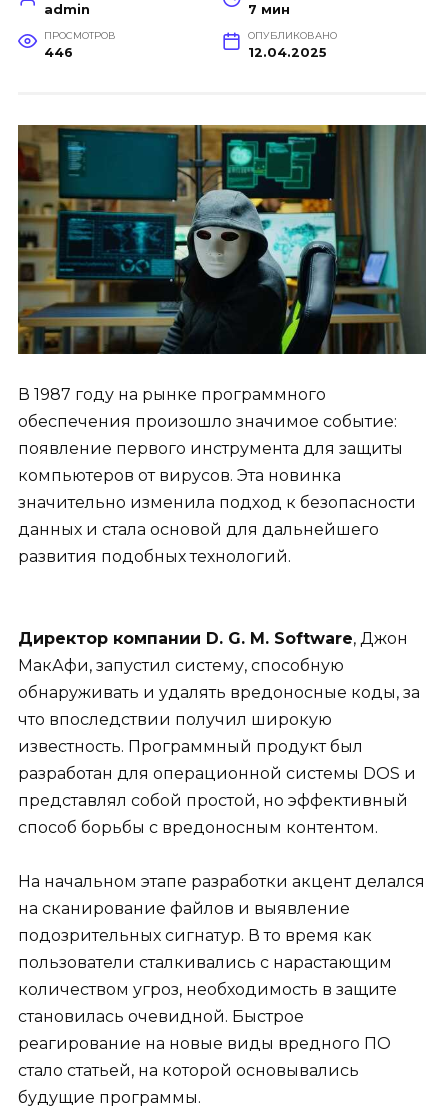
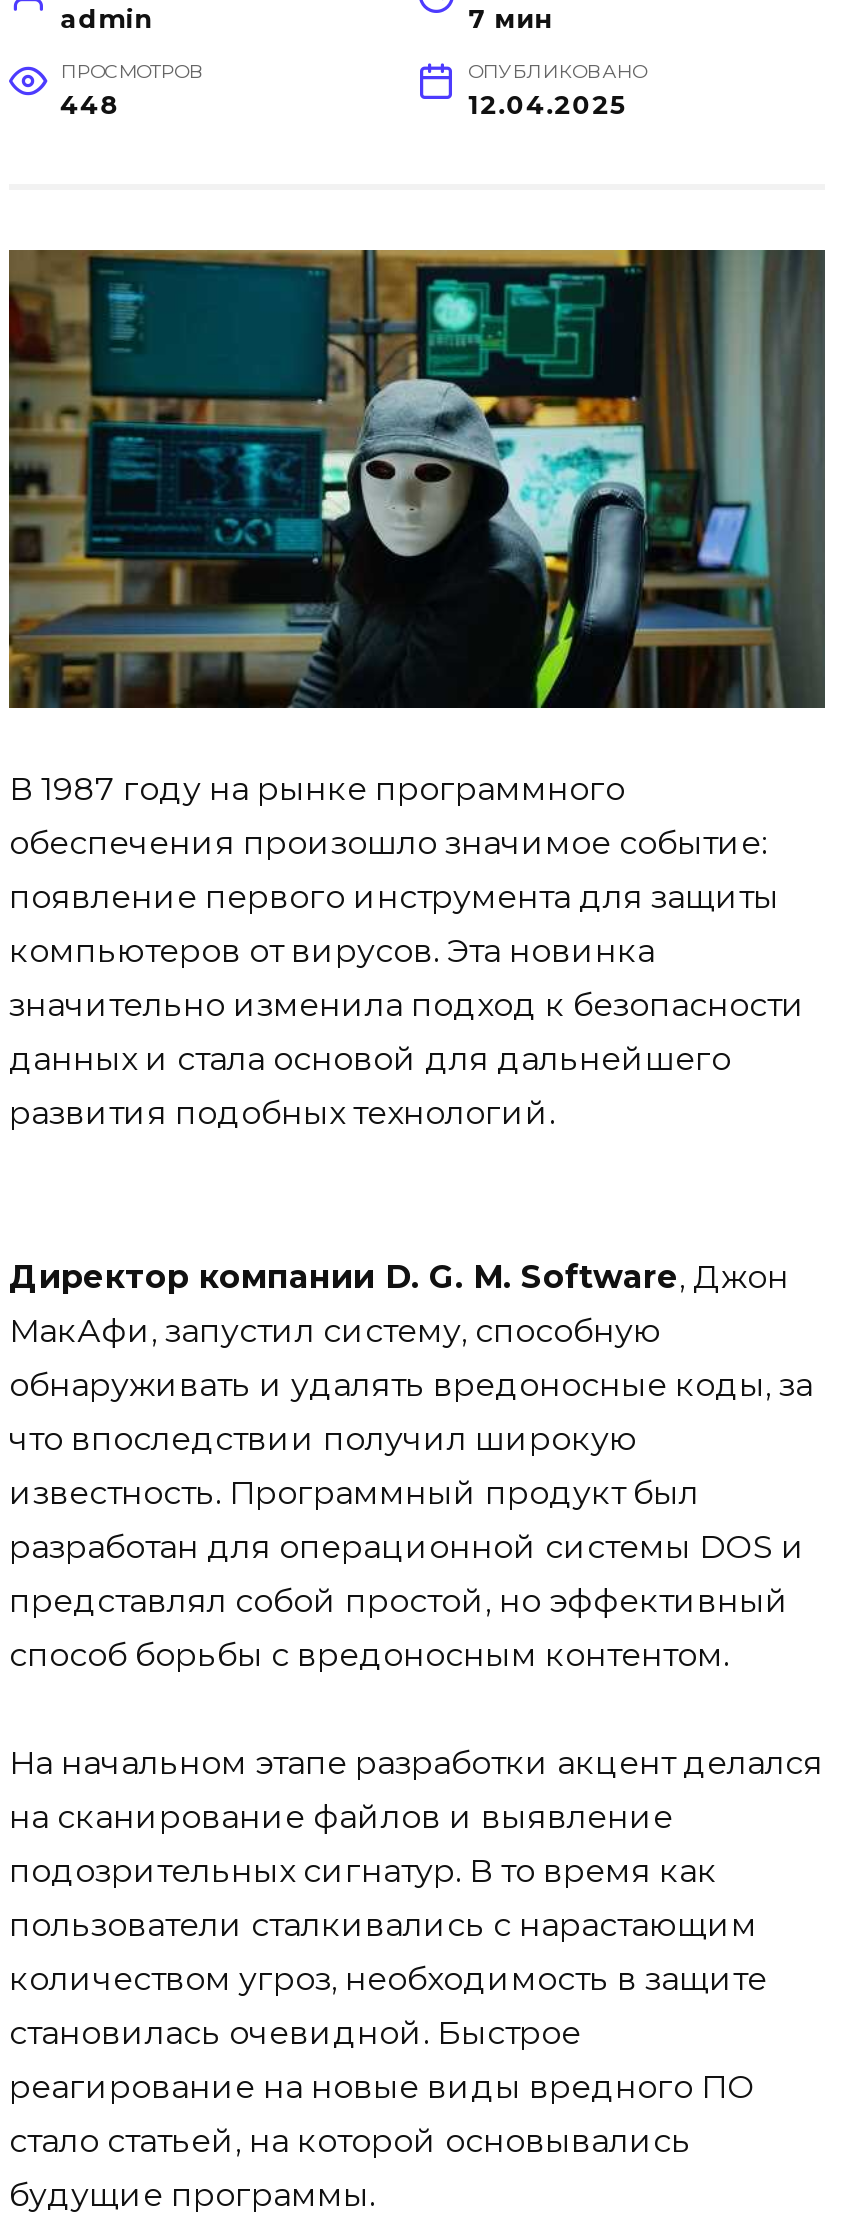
- 446
+ 448
